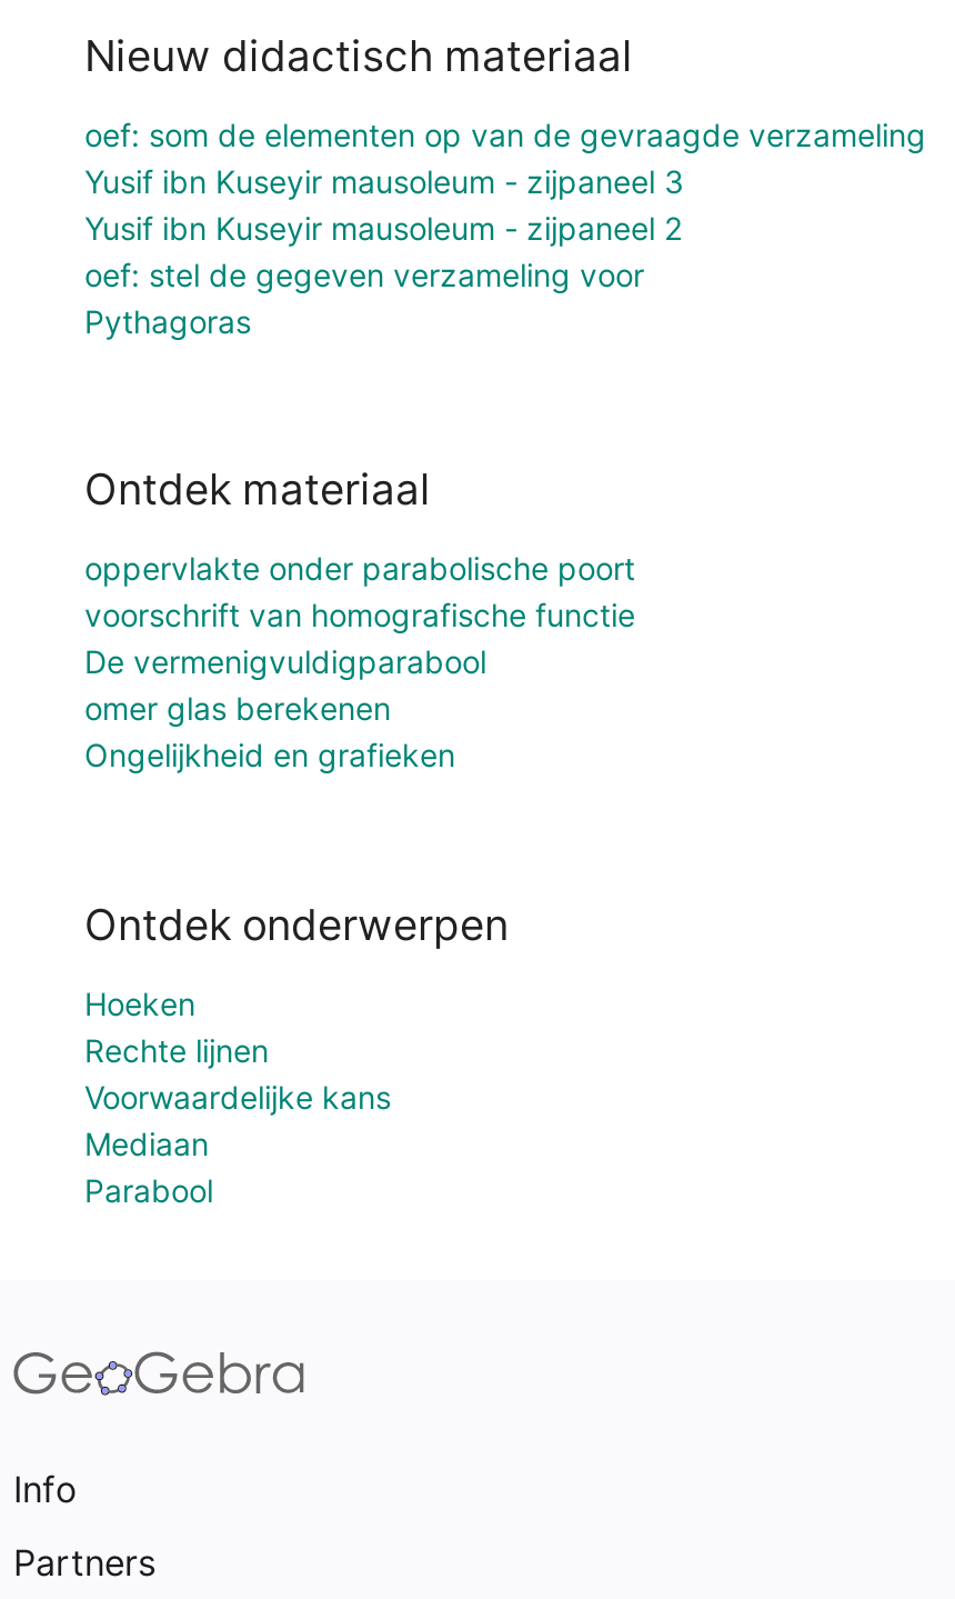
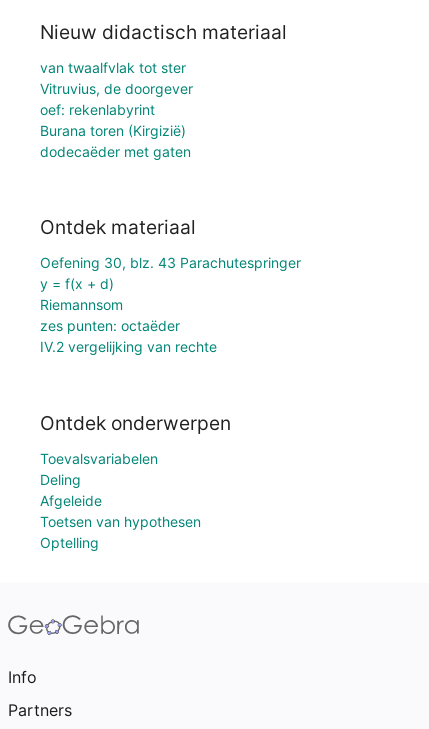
- oef: som de elementen op van de gevraagde verzameling
- Yusif ibn Kuseyir mausoleum - zijpaneel 3
- Yusif ibn Kuseyir mausoleum - zijpaneel 2
- oef: stel de gegeven verzameling voor
- Pythagoras
+ van twaalfvlak tot ster
+ Vitruvius, de doorgever
+ oef: rekenlabyrint
+ Burana toren (Kirgizië)
+ dodecaëder met gaten

- oppervlakte onder parabolische poort
- voorschrift van homografische functie
- De vermenigvuldigparabool
- omer glas berekenen
- Ongelijkheid en grafieken
+ Oefening 30, blz. 43 Parachutespringer
+ y = f(x + d)
+ Riemannsom
+ zes punten: octaëder
+ IV.2 vergelijking van rechte

- Hoeken
- Rechte lijnen
- Voorwaardelijke kans
- Mediaan
- Parabool
+ Toevalsvariabelen
+ Deling
+ Afgeleide
+ Toetsen van hypothesen
+ Optelling
